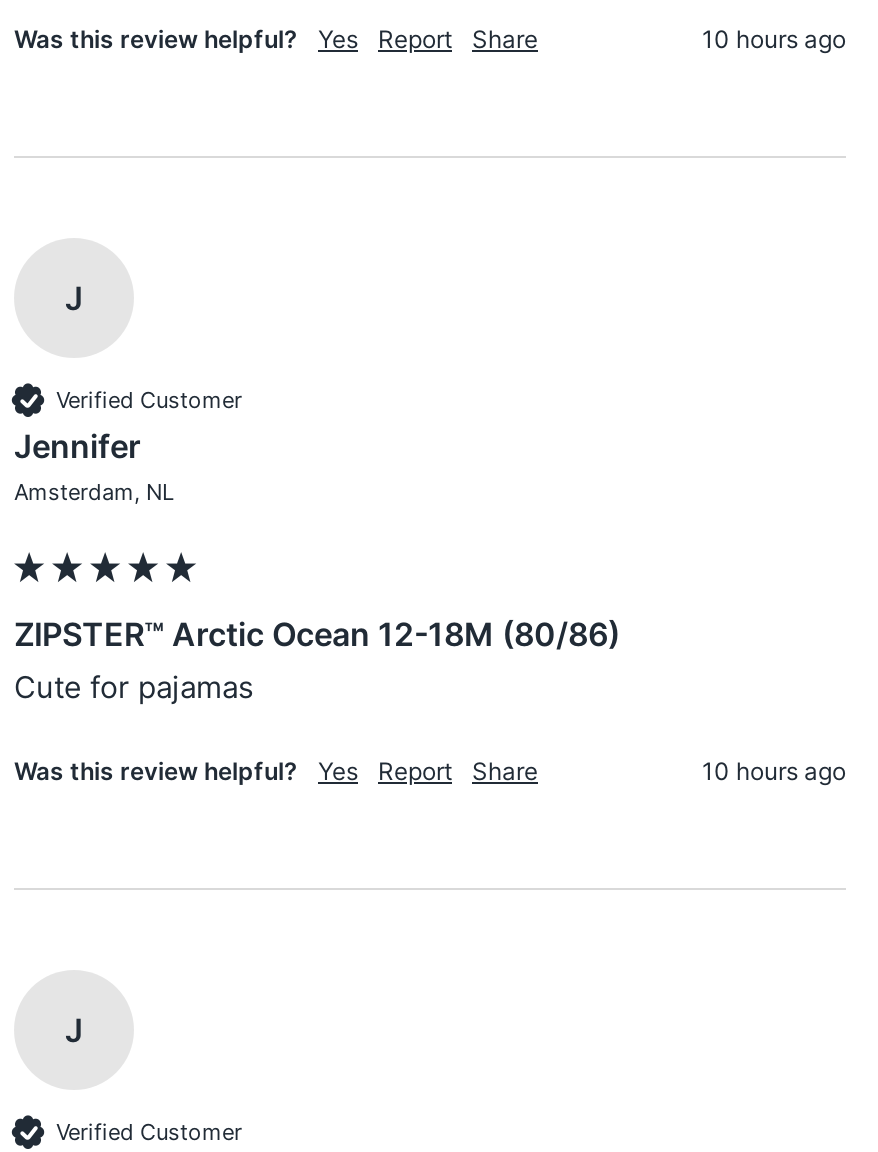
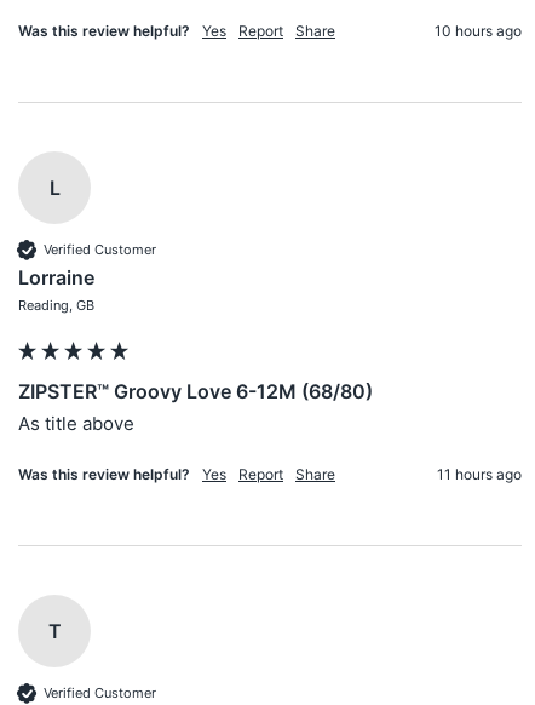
- J
+ L

- Jennifer
- Amsterdam, NL
+ Lorraine
+ Reading, GB

- ZIPSTER™ Arctic Ocean 12-18M (80/86)
- Cute for pajamas
+ ZIPSTER™ Groovy Love 6-12M (68/80)
+ As title above

- 10 hours ago
+ 11 hours ago

- J
+ T
